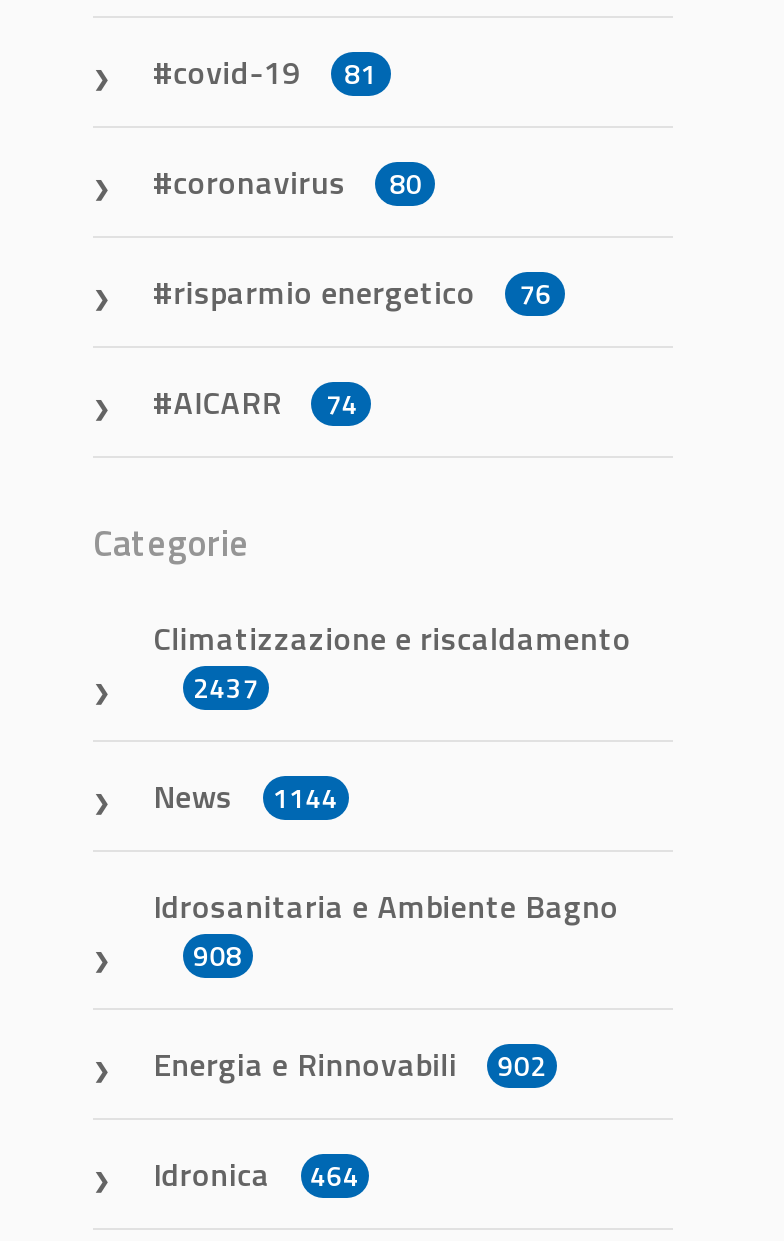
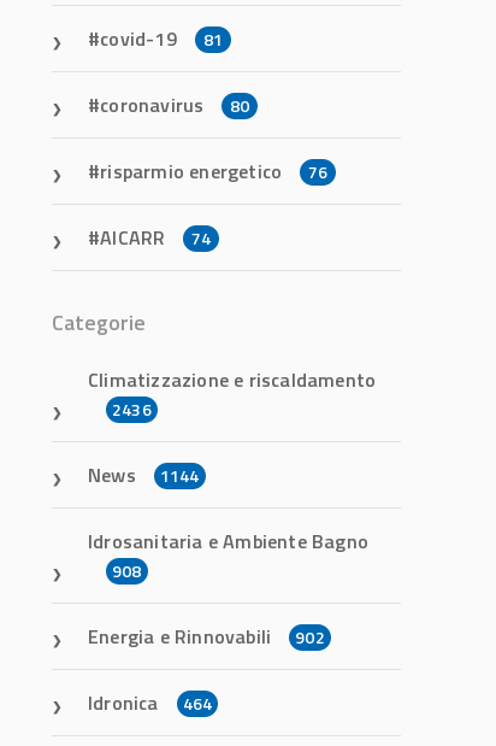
- 2437
+ 2436
